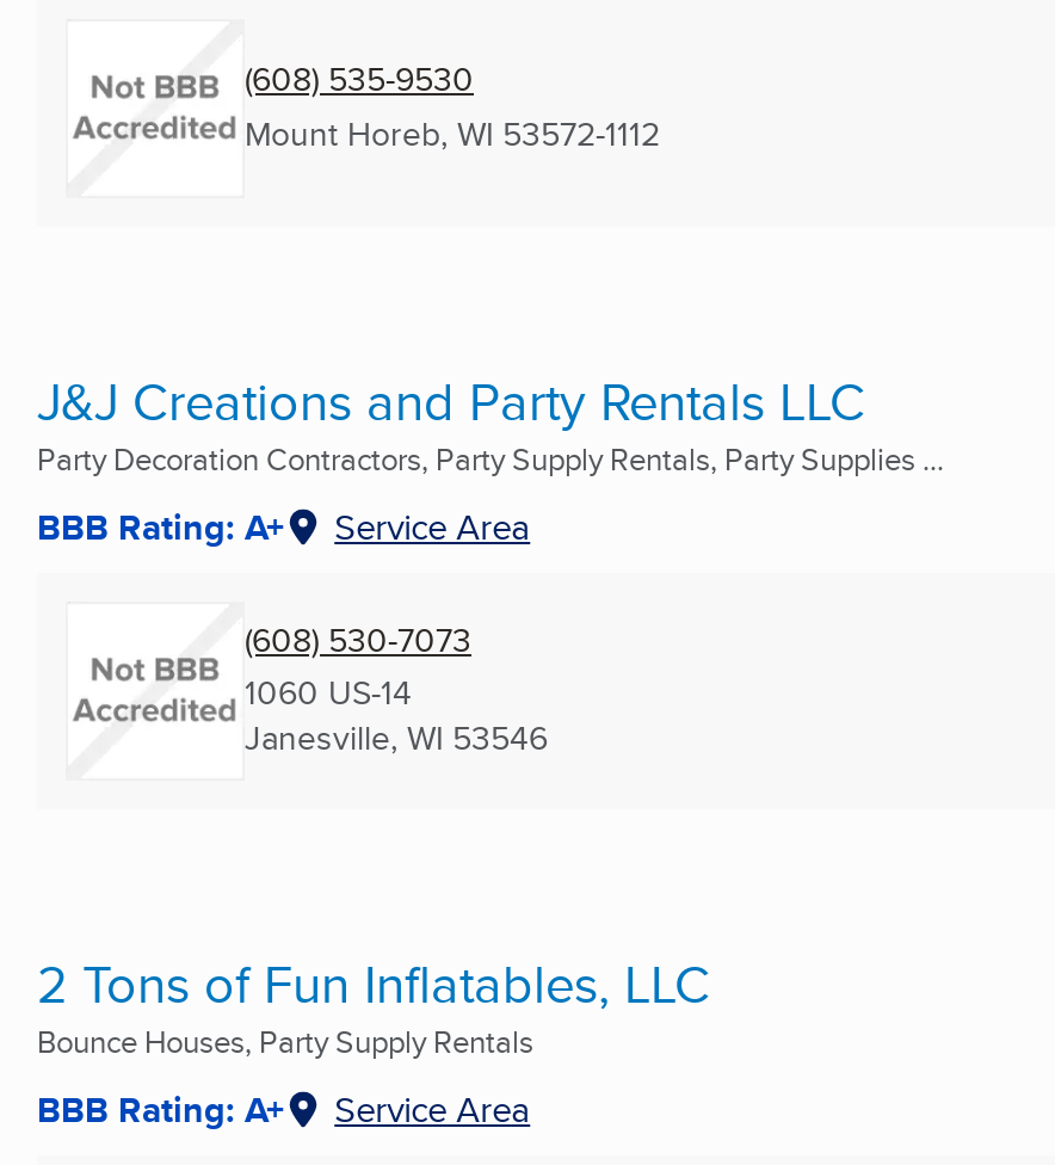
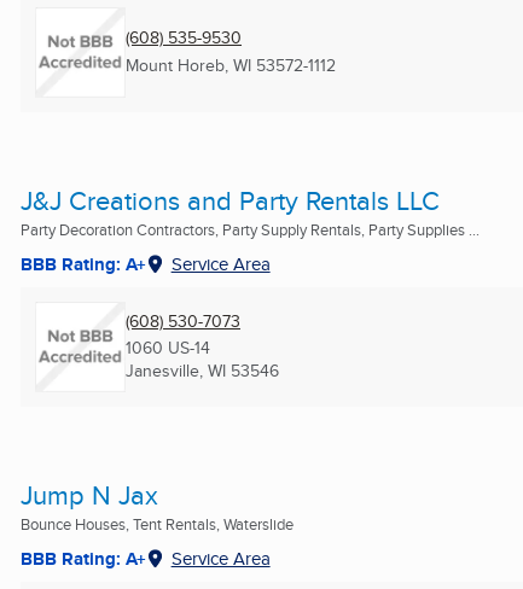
- 2 Tons of Fun Inflatables, LLC
- Bounce Houses, Party Supply Rentals
+ Jump N Jax
+ Bounce Houses, Tent Rentals, Waterslide
